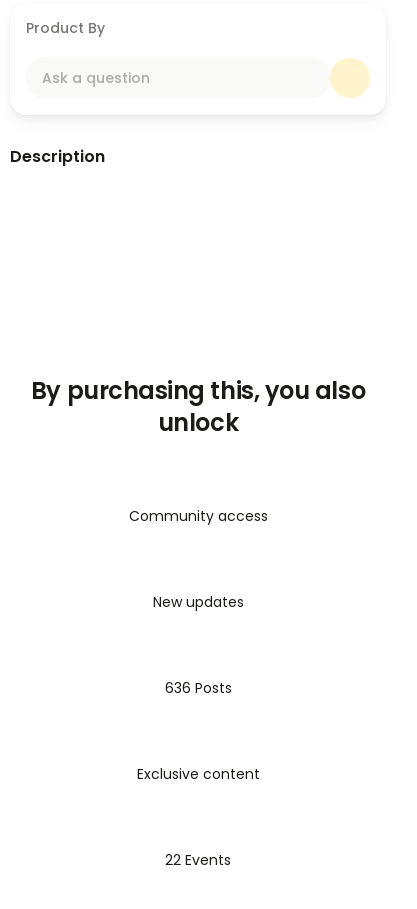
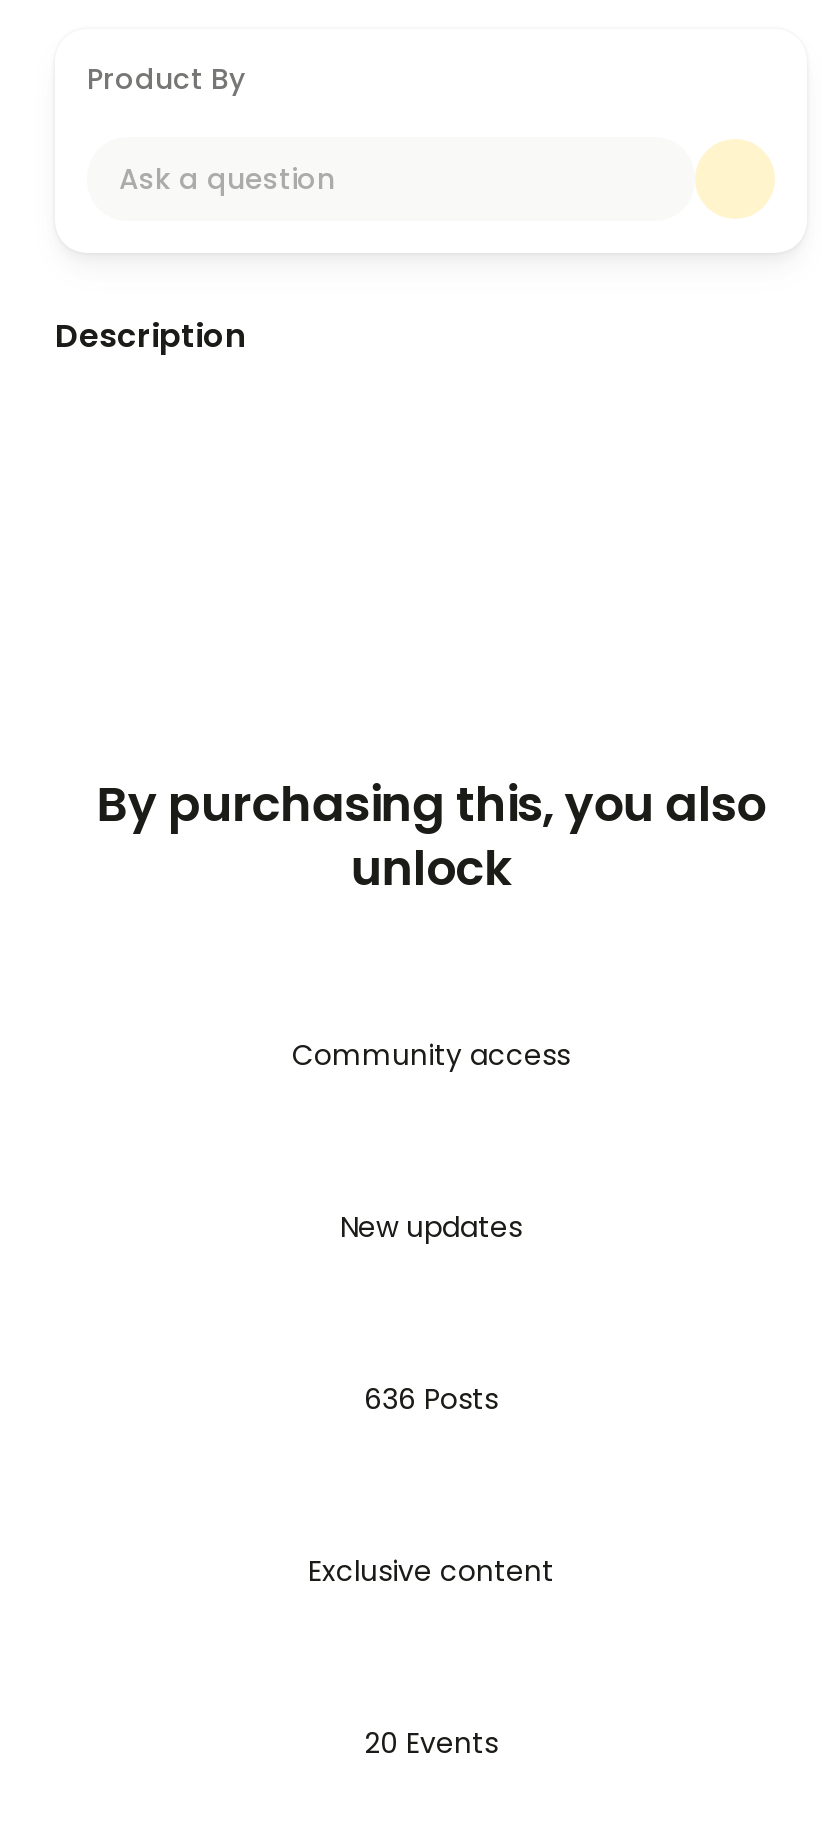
- 22 Events
+ 20 Events
